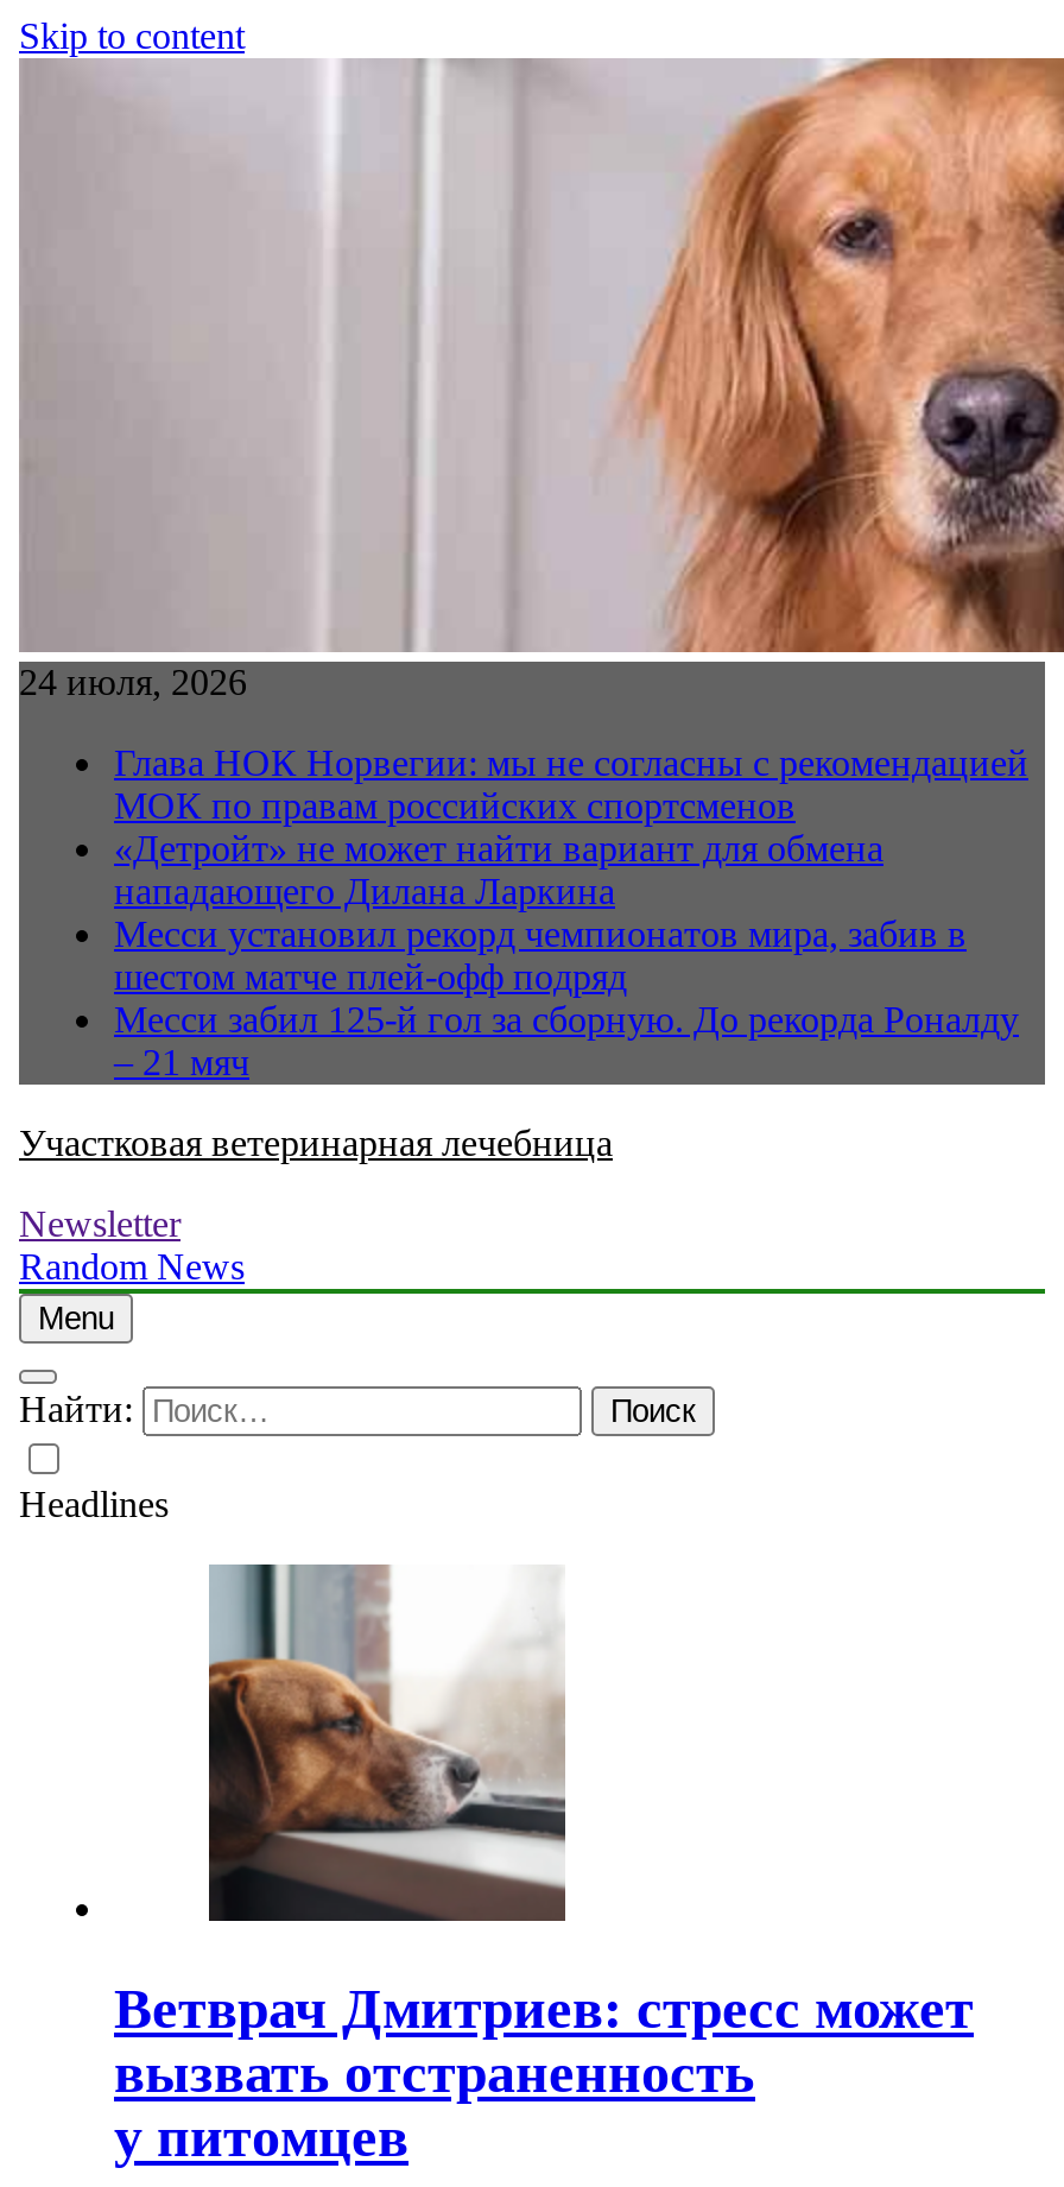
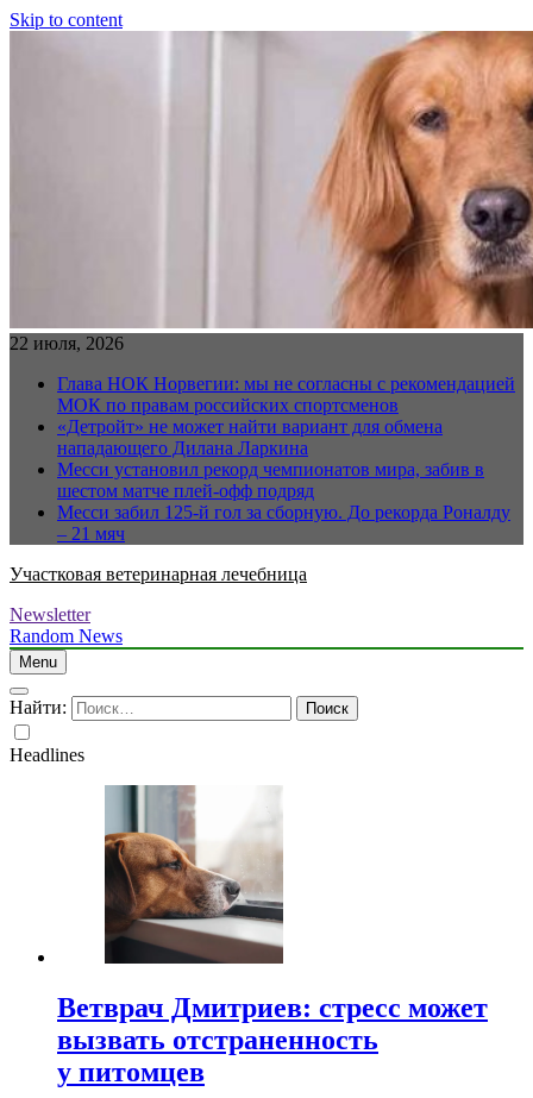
- 24 июля, 2026
+ 22 июля, 2026
